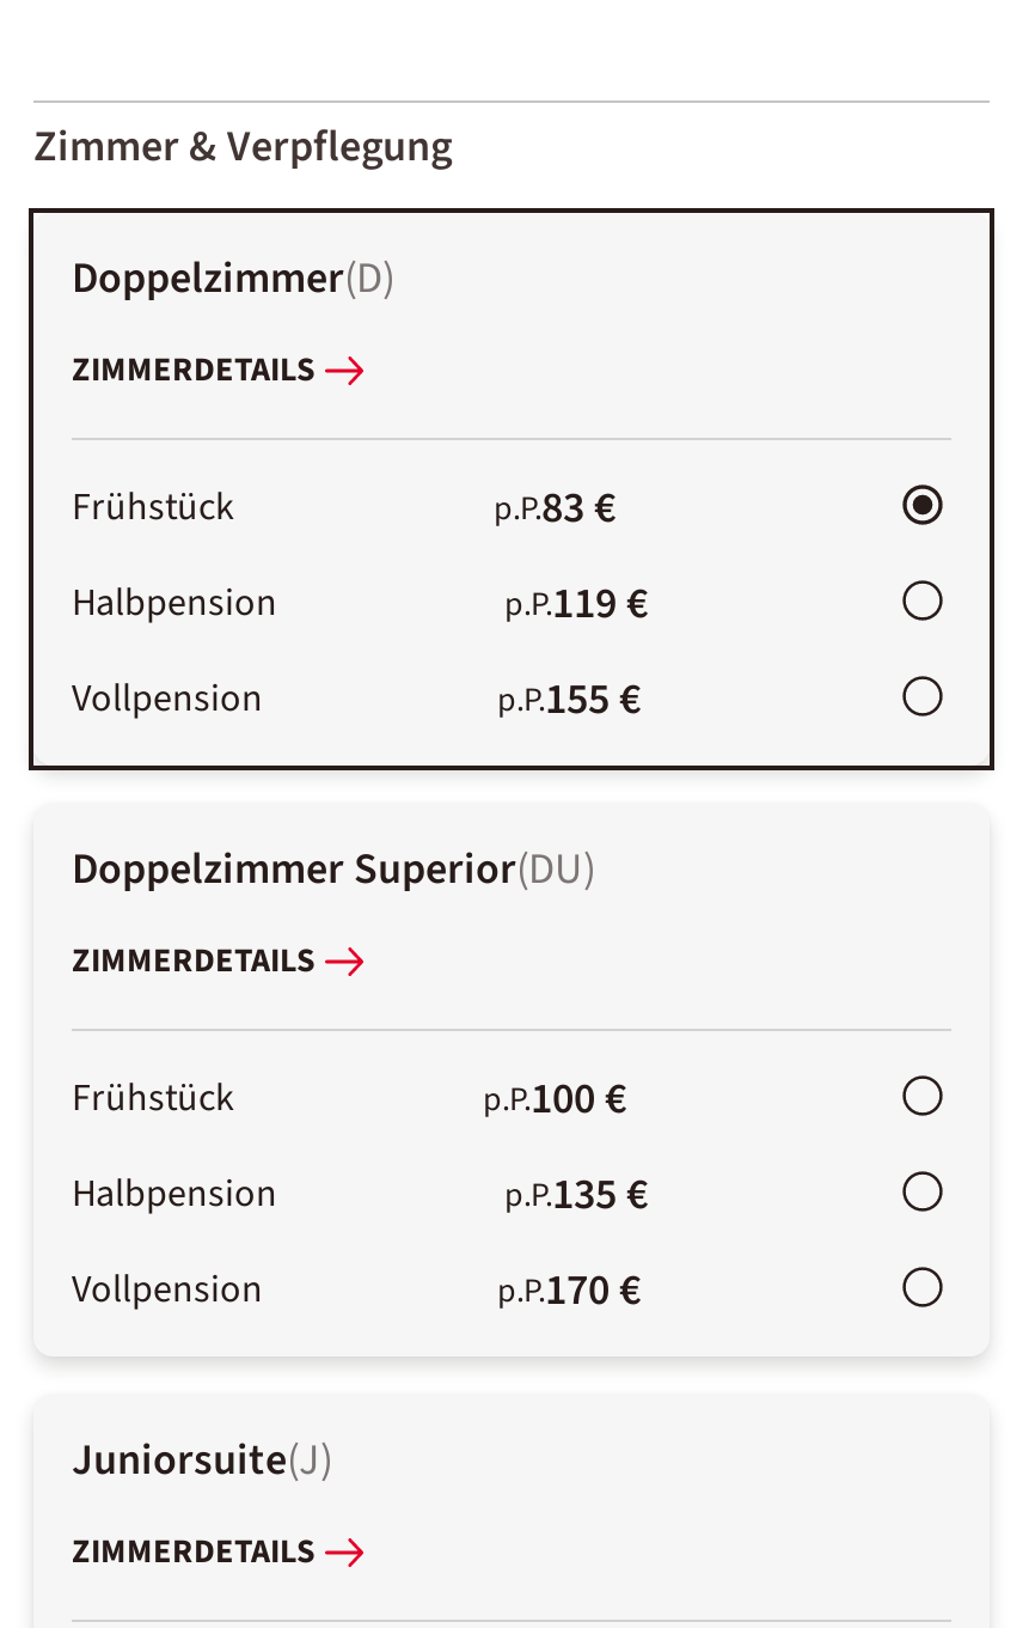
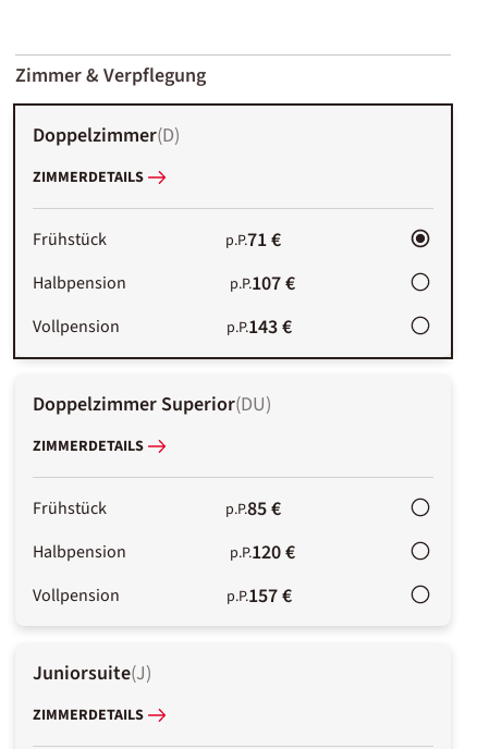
- p.P.83 €
+ p.P.71 €

- p.P.119 €
+ p.P.107 €

- p.P.155 €
+ p.P.143 €

- p.P.100 €
+ p.P.85 €

- p.P.135 €
+ p.P.120 €

- p.P.170 €
+ p.P.157 €
